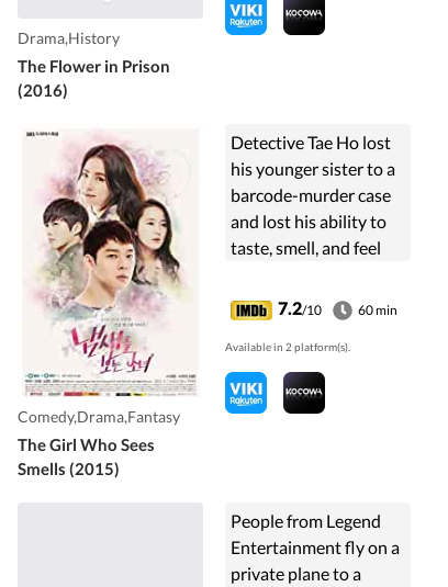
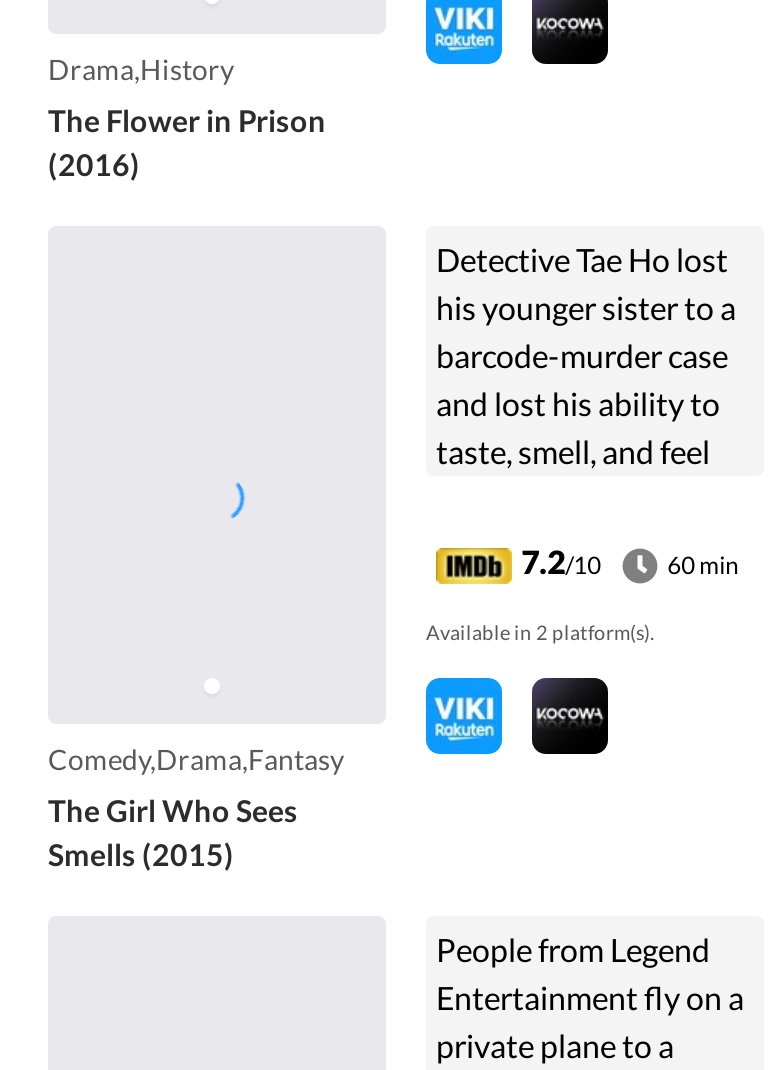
- [image]
